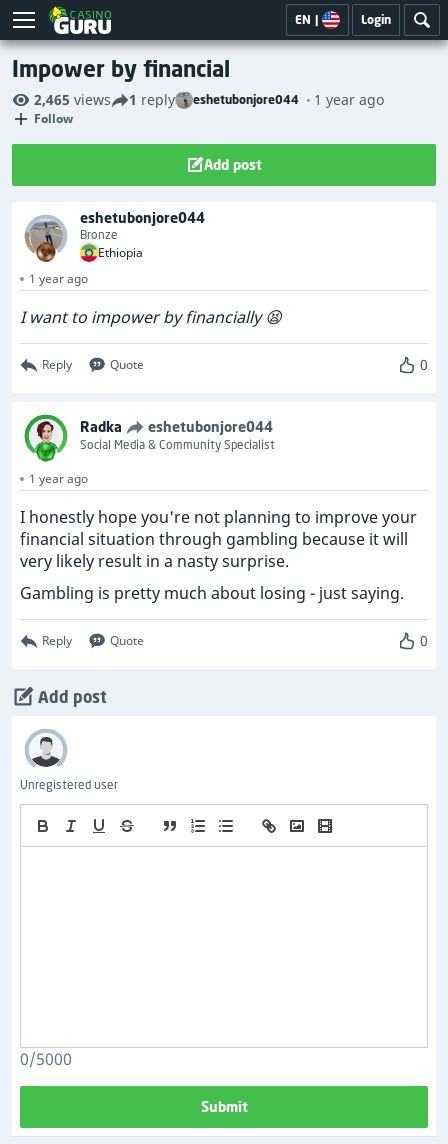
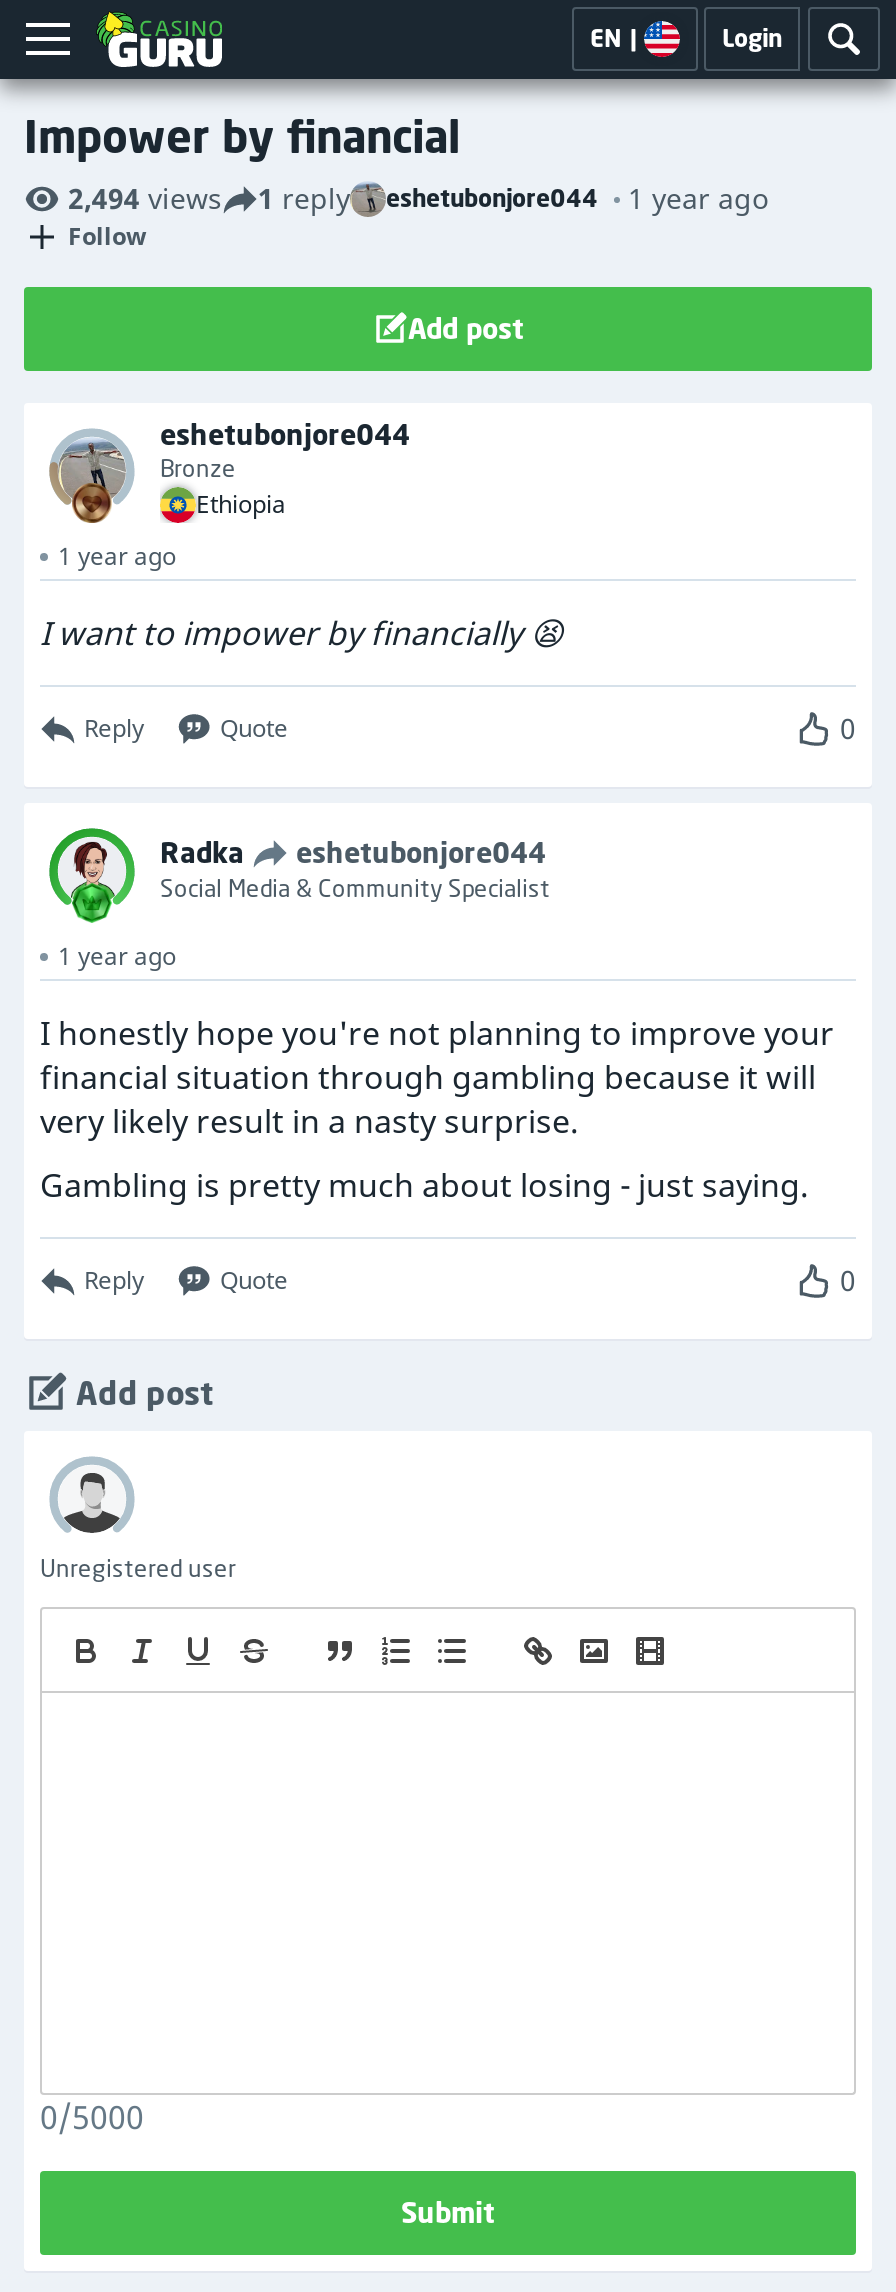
- 2,465 views 1 reply eshetubonjore044 1 year ago
+ 2,494 views 1 reply eshetubonjore044 1 year ago
